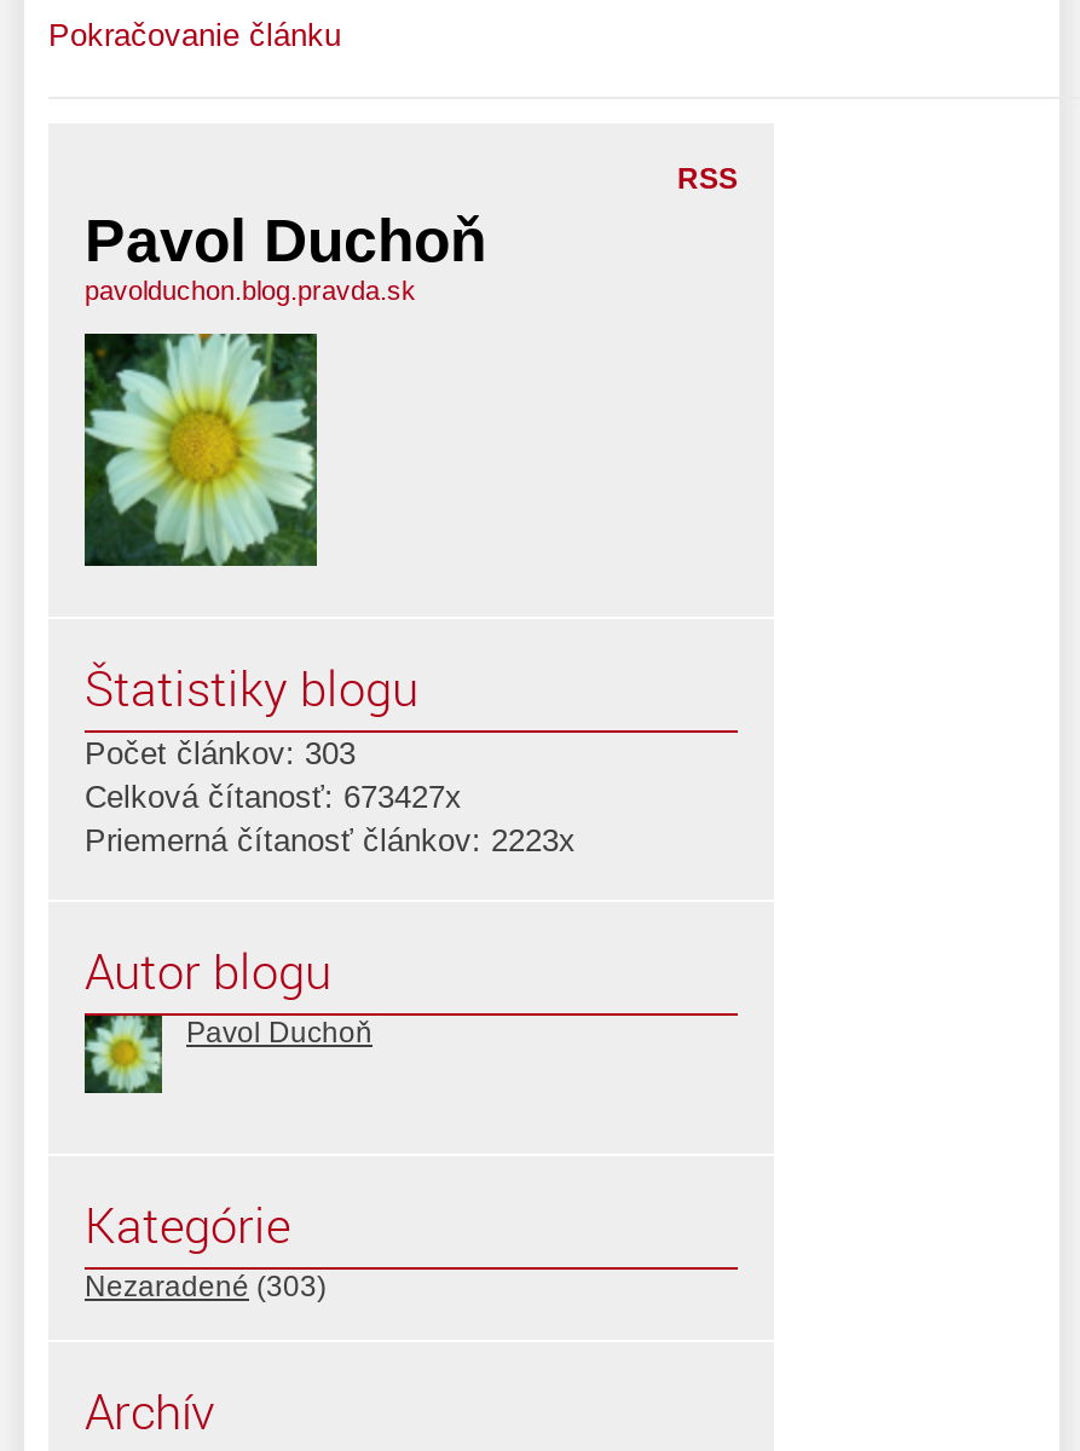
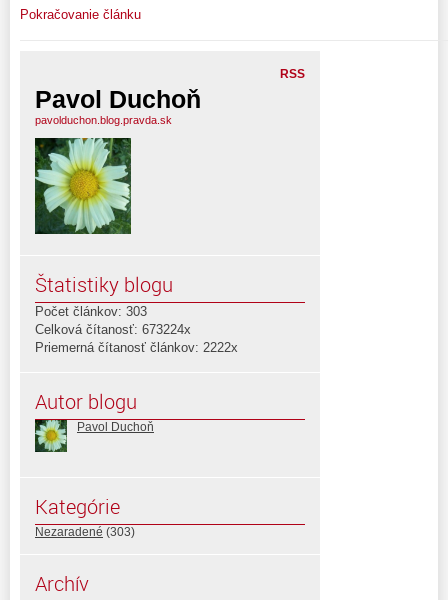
- Celková čítanosť: 673427x
+ Celková čítanosť: 673224x

- Priemerná čítanosť článkov: 2223x
+ Priemerná čítanosť článkov: 2222x
